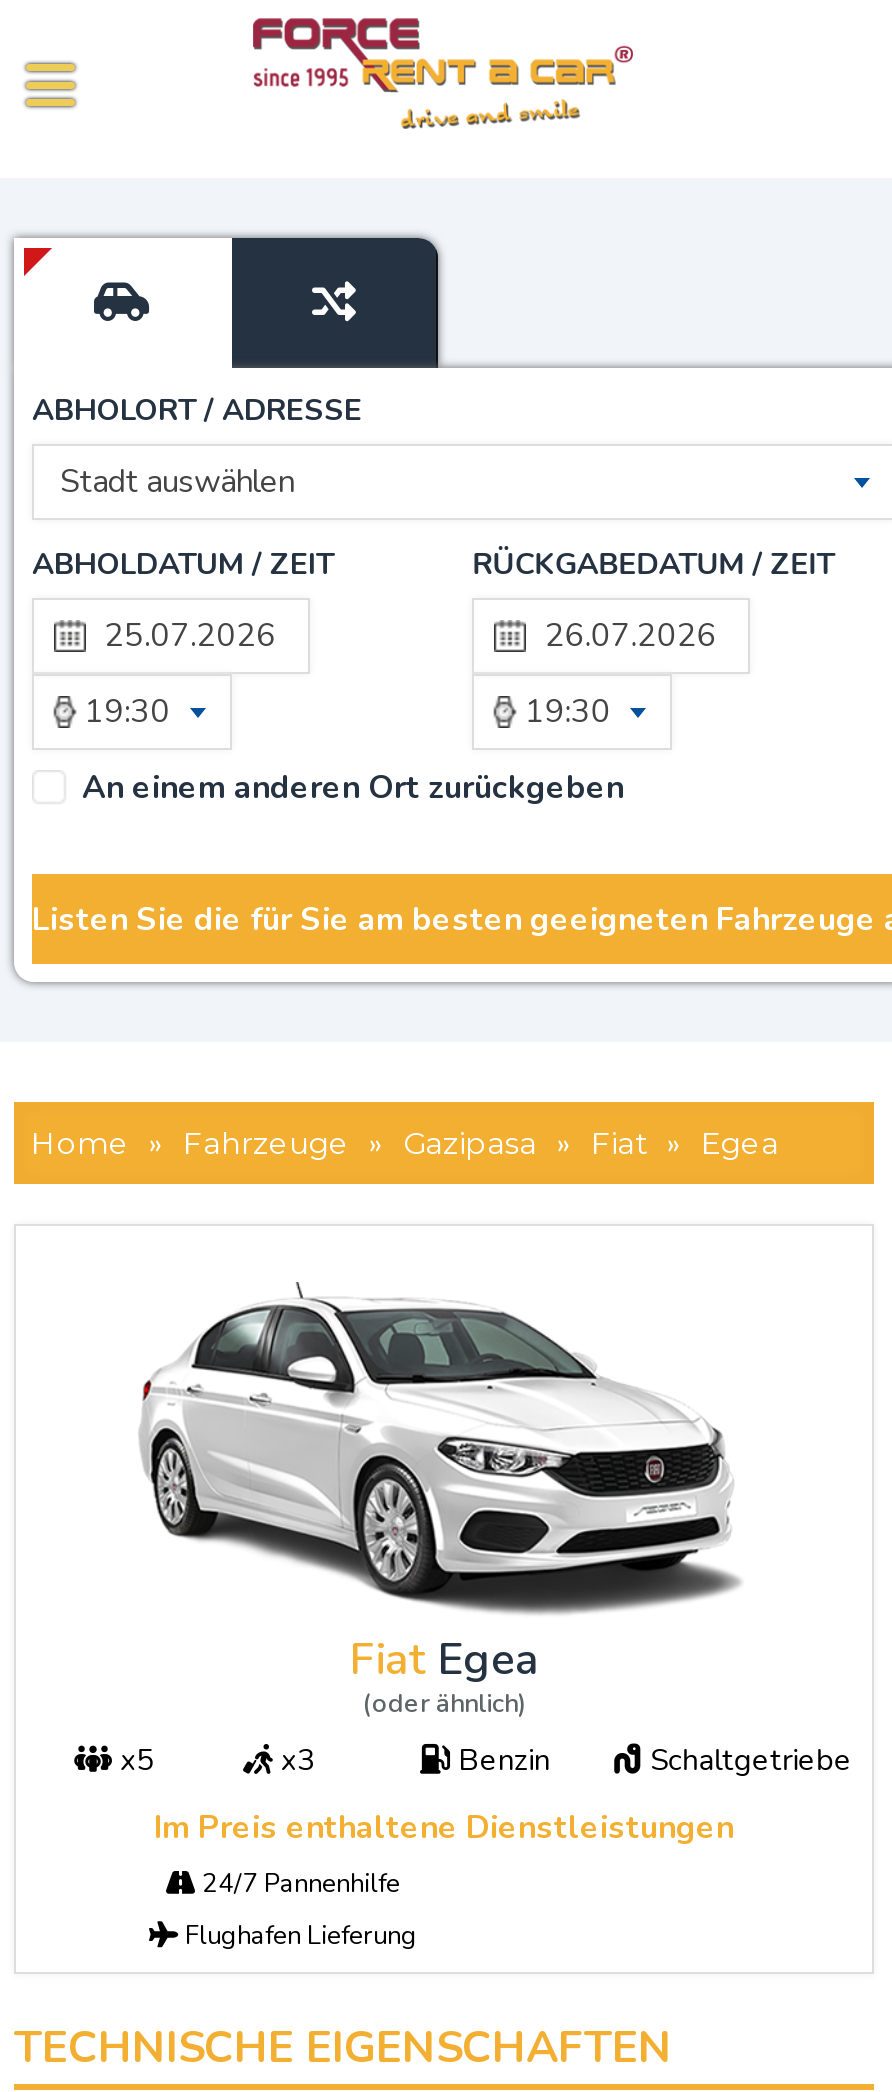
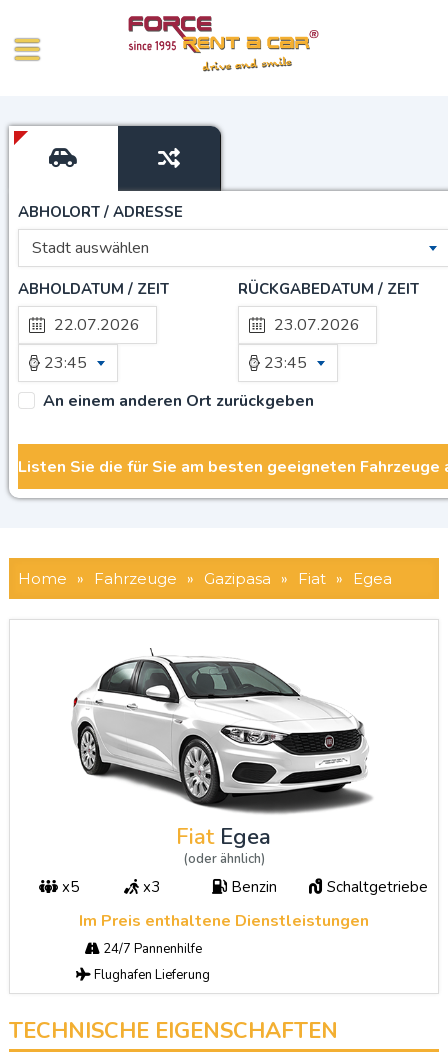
- 19:30
+ 23:45

- 19:30
+ 23:45
